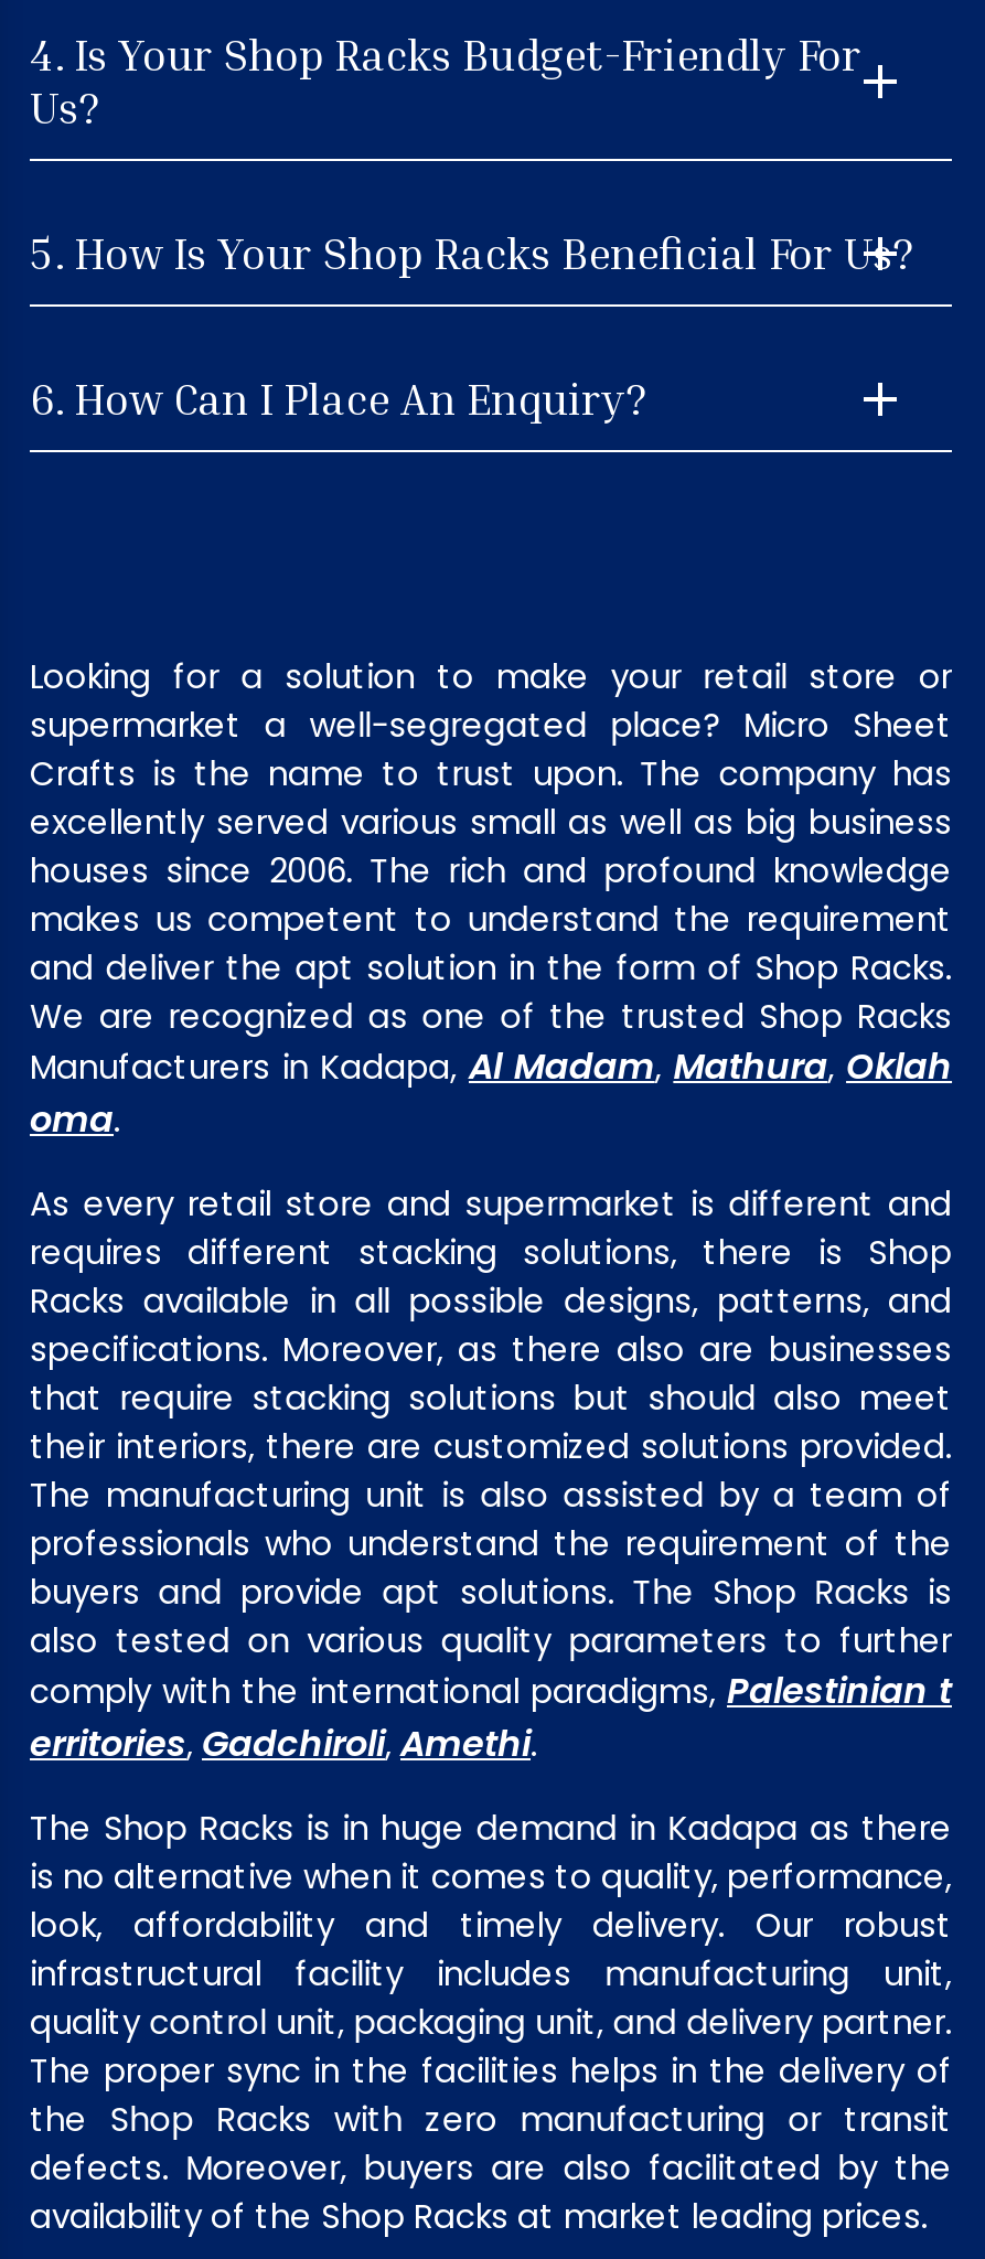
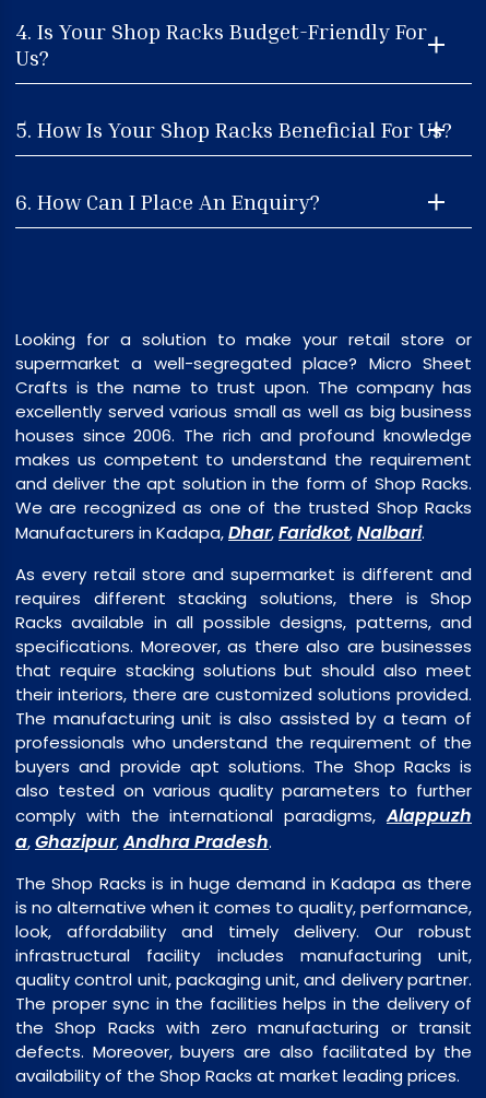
- Manufacturers in Kadapa, Al Madam, Mathura, Oklah
- oma.
+ Manufacturers in Kadapa, Dhar, Faridkot, Nalbari.

- comply with the international paradigms, Palestinian t
- erritories, Gadchiroli, Amethi.
+ comply with the international paradigms, Alappuzh
+ a, Ghazipur, Andhra Pradesh.
